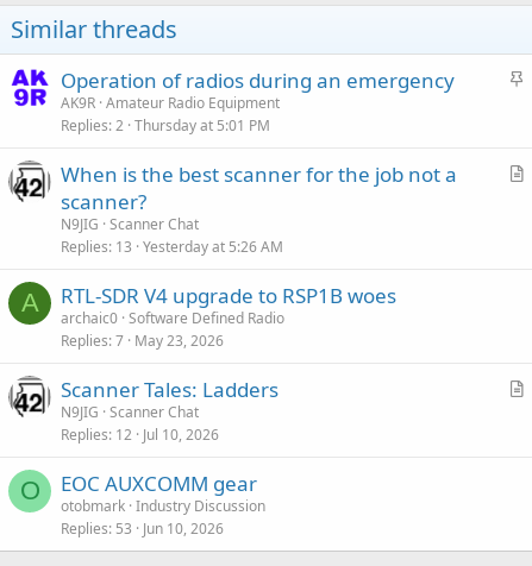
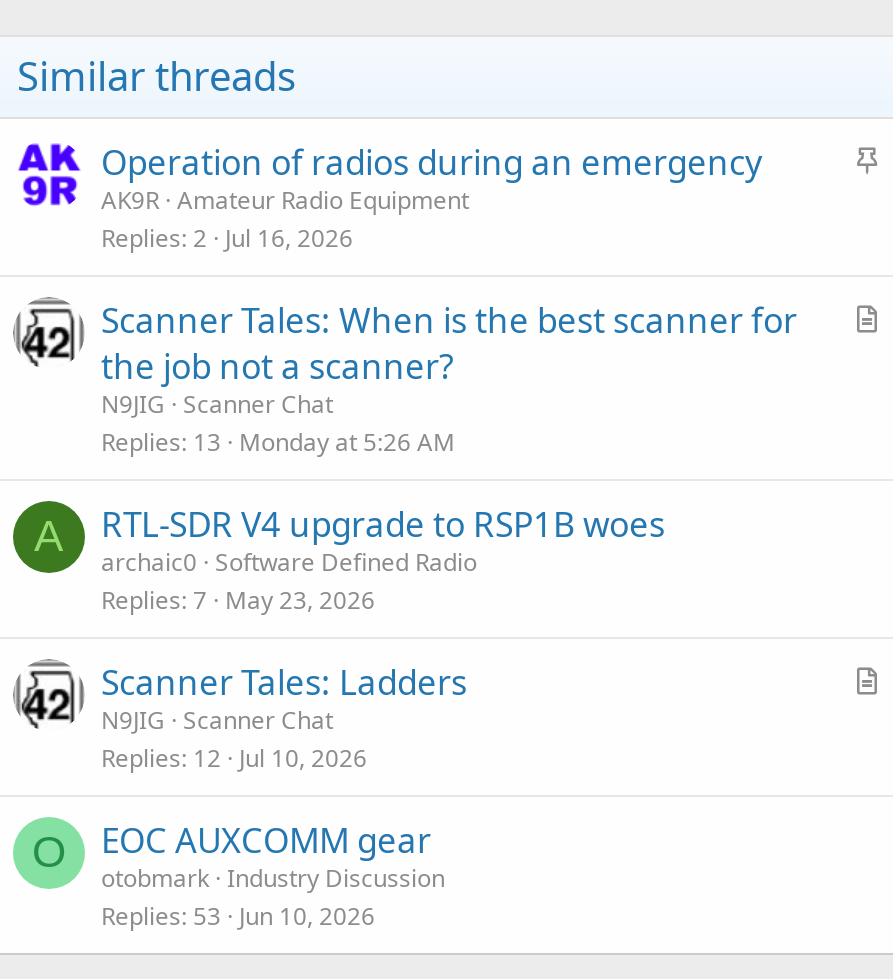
- Replies 2 Thursday at 5:01 PM
+ Replies 2 Jul 16, 2026

- When is the best scanner for the job not a
- scanner?
+ Scanner Tales: When is the best scanner for
+ the job not a scanner?

- Replies 13 Yesterday at 5:26 AM
+ Replies 13 Monday at 5:26 AM
